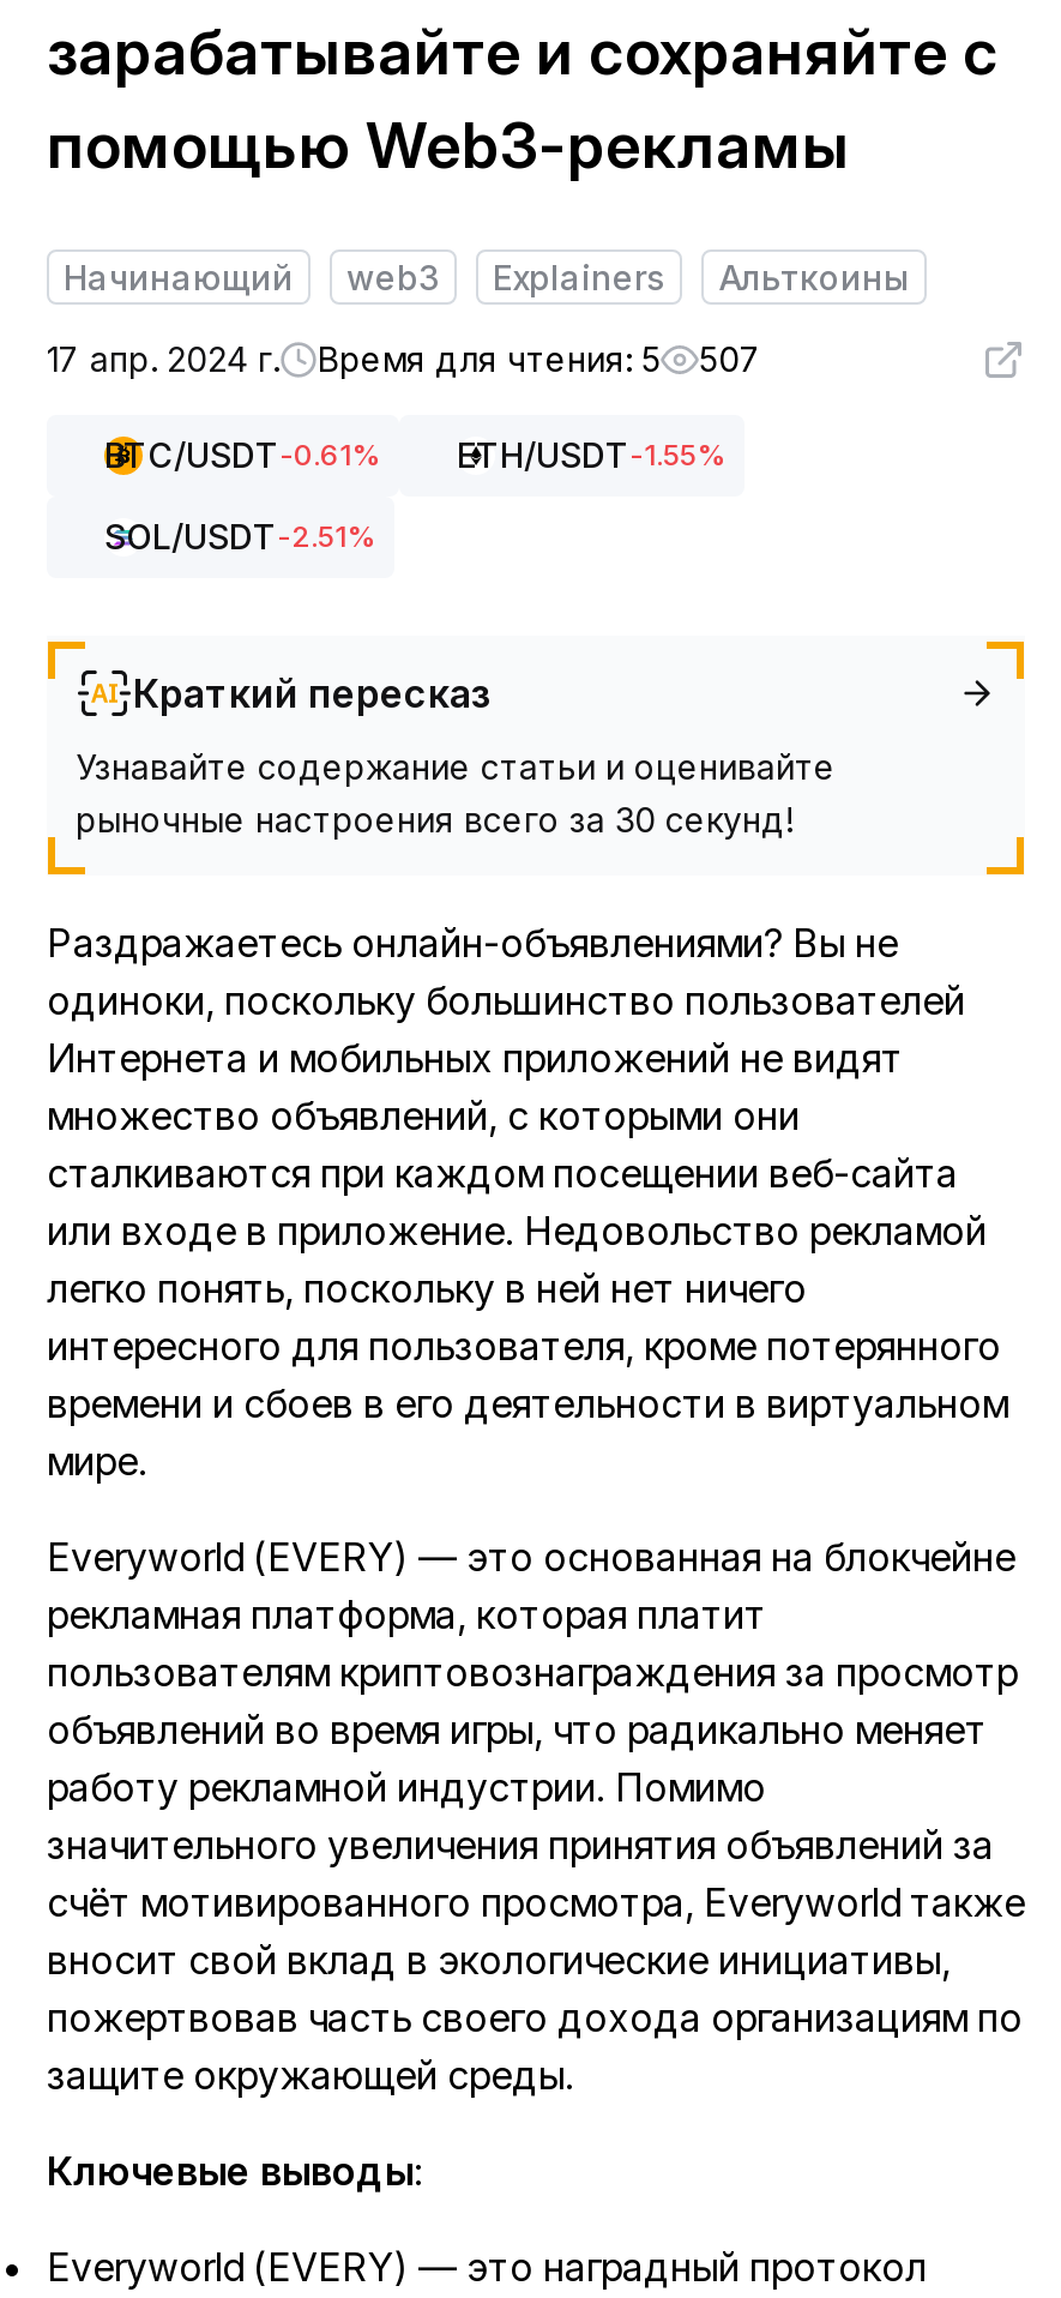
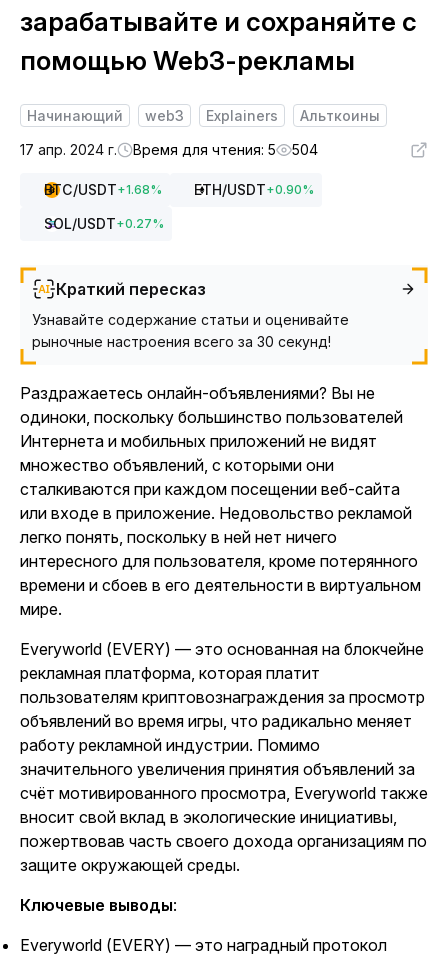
- 17 апр. 2024 г. Время для чтения: 5 507
+ 17 апр. 2024 г. Время для чтения: 5 504

- BTC/USDT-0.61%
- ETH/USDT-1.55%
+ BTC/USDT + 1.68%
+ ETH/USDT + 0.90%

- SOL/USDT-2.51%
+ SOL/USDT + 0.27%
